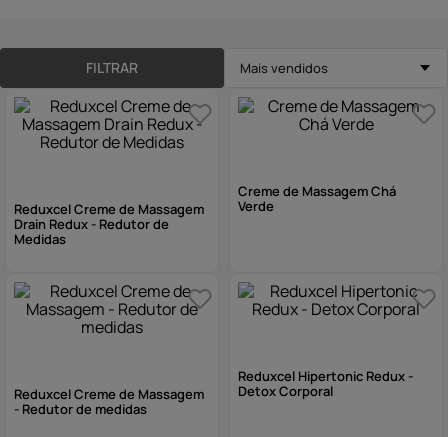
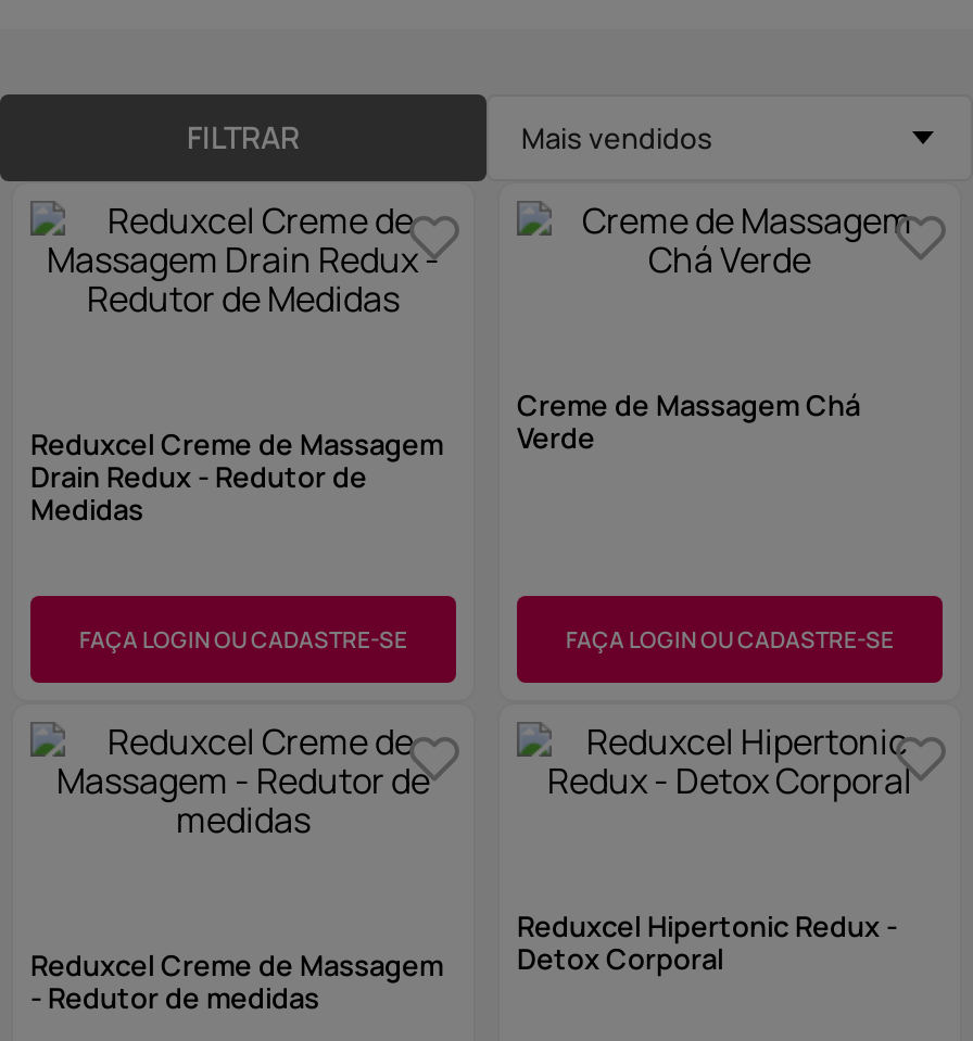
+ FAÇA LOGIN OU CADASTRE-SE

+ FAÇA LOGIN OU CADASTRE-SE
